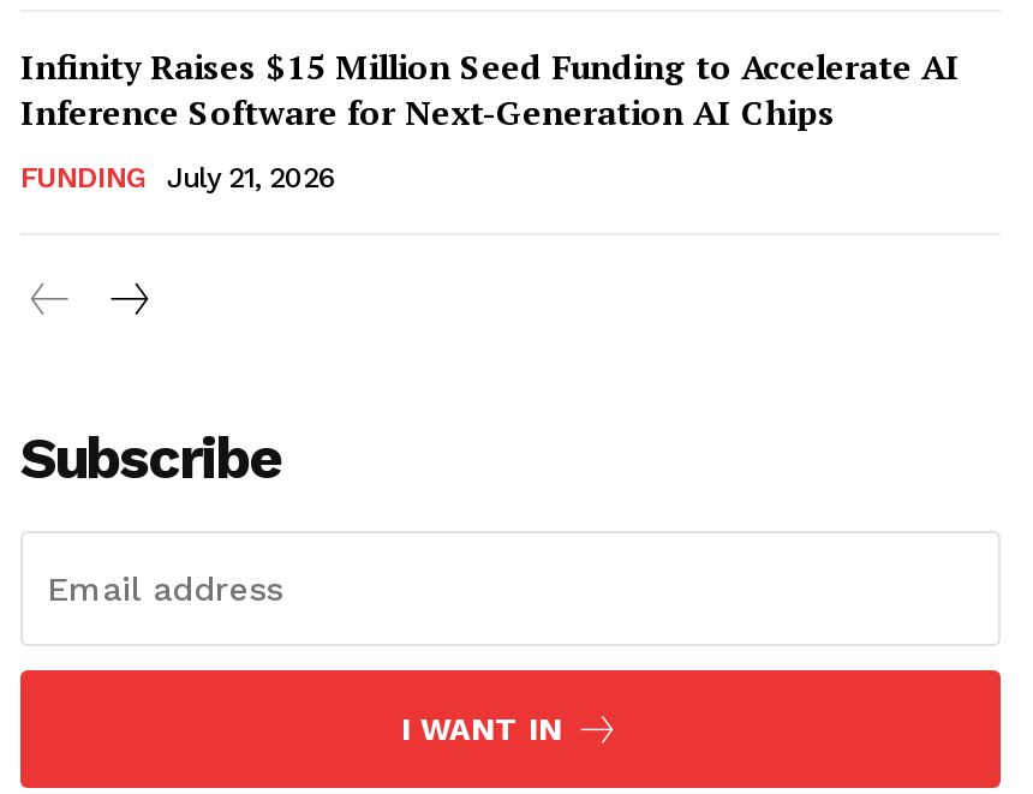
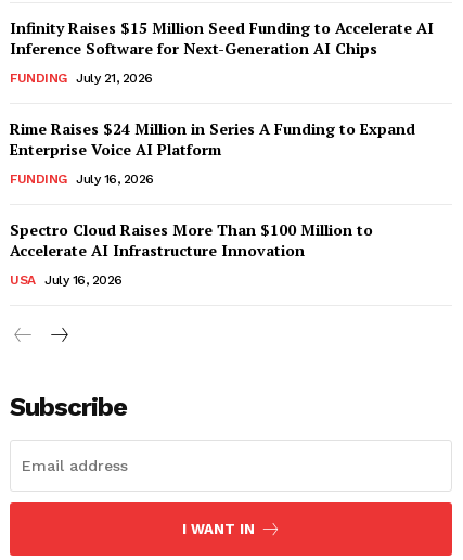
+ Rime Raises $24 Million in Series A Funding to Expand
+ Enterprise Voice AI Platform
+ FUNDING
+ July 16, 2026
+ Spectro Cloud Raises More Than $100 Million to
+ Accelerate AI Infrastructure Innovation
+ USA
+ July 16, 2026
